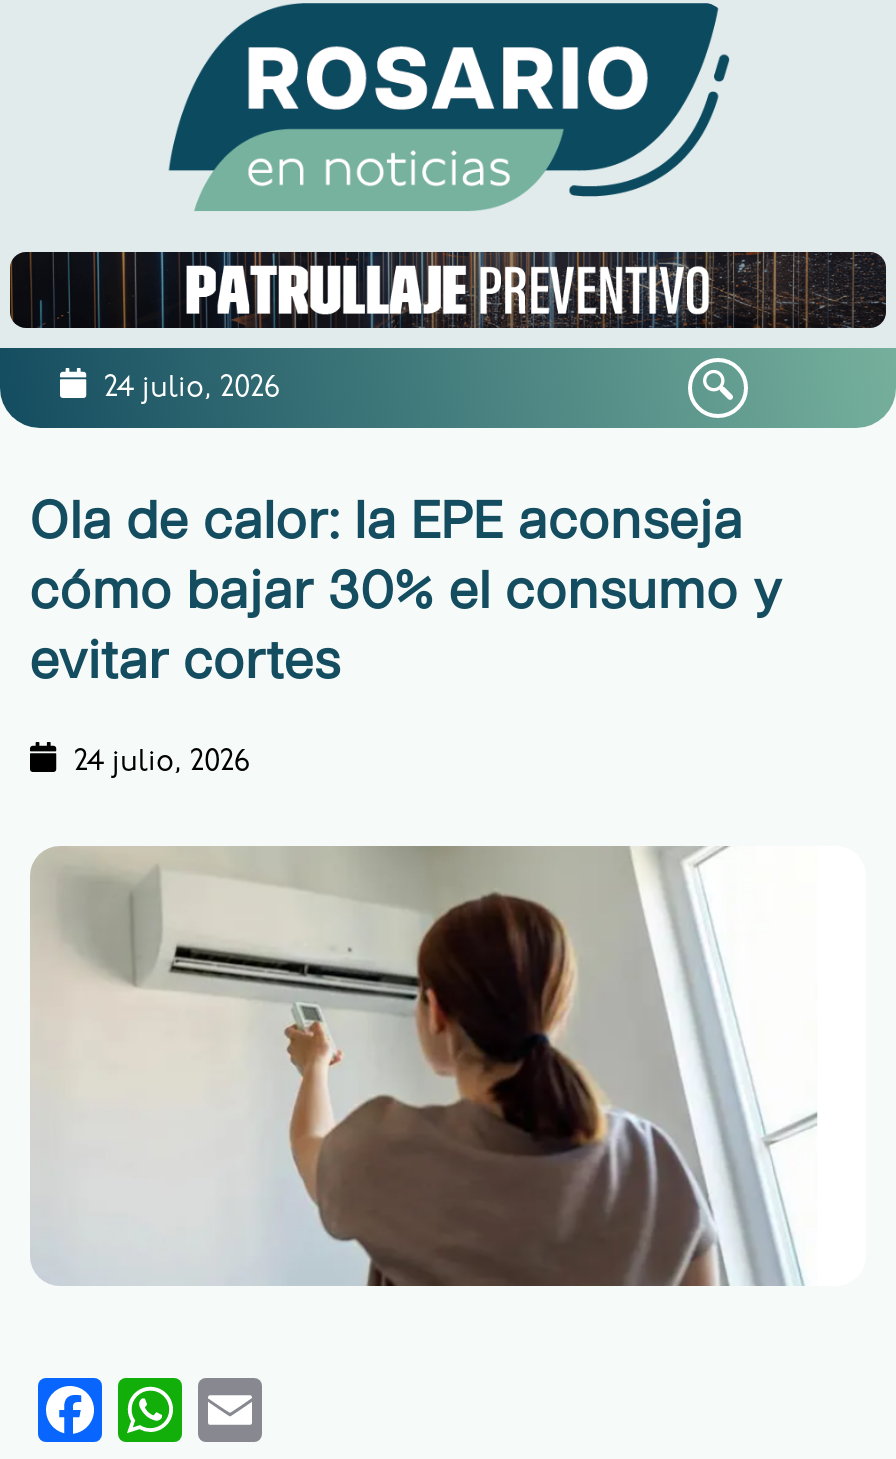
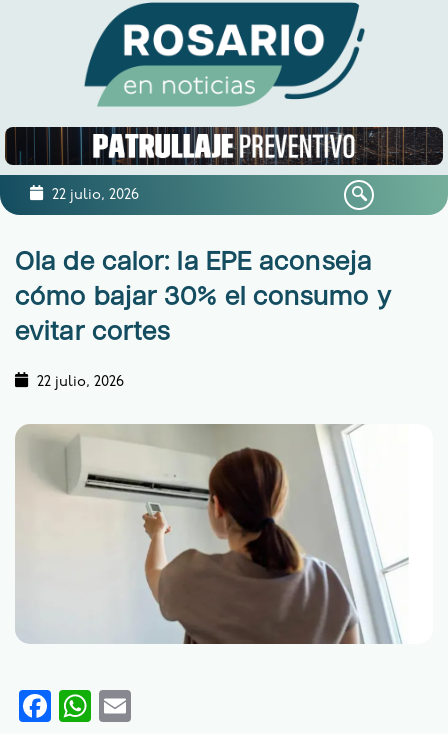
- 24 julio, 2026
+ 22 julio, 2026

- 24 julio, 2026
+ 22 julio, 2026
